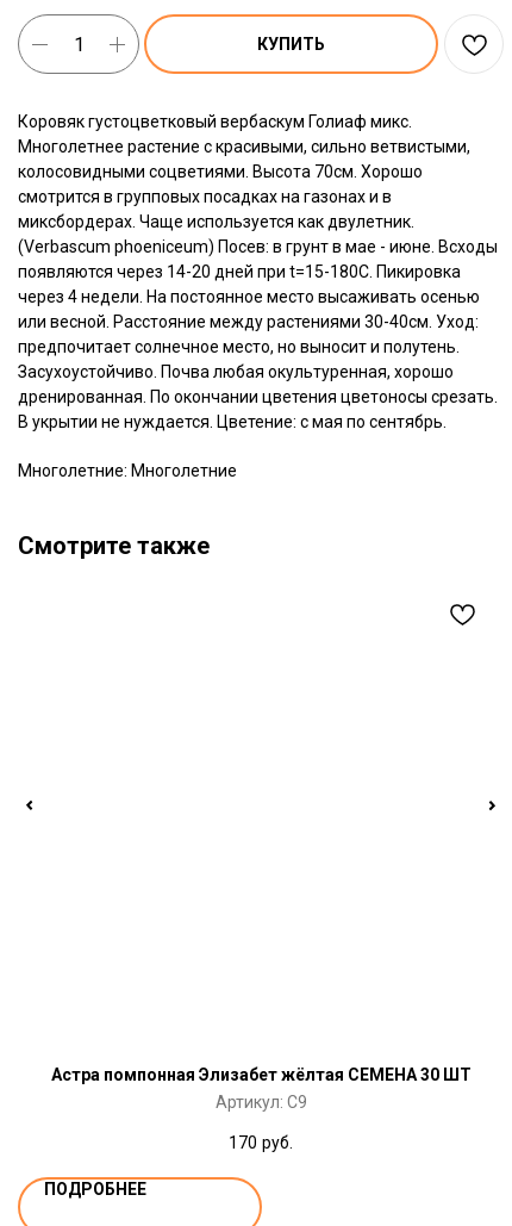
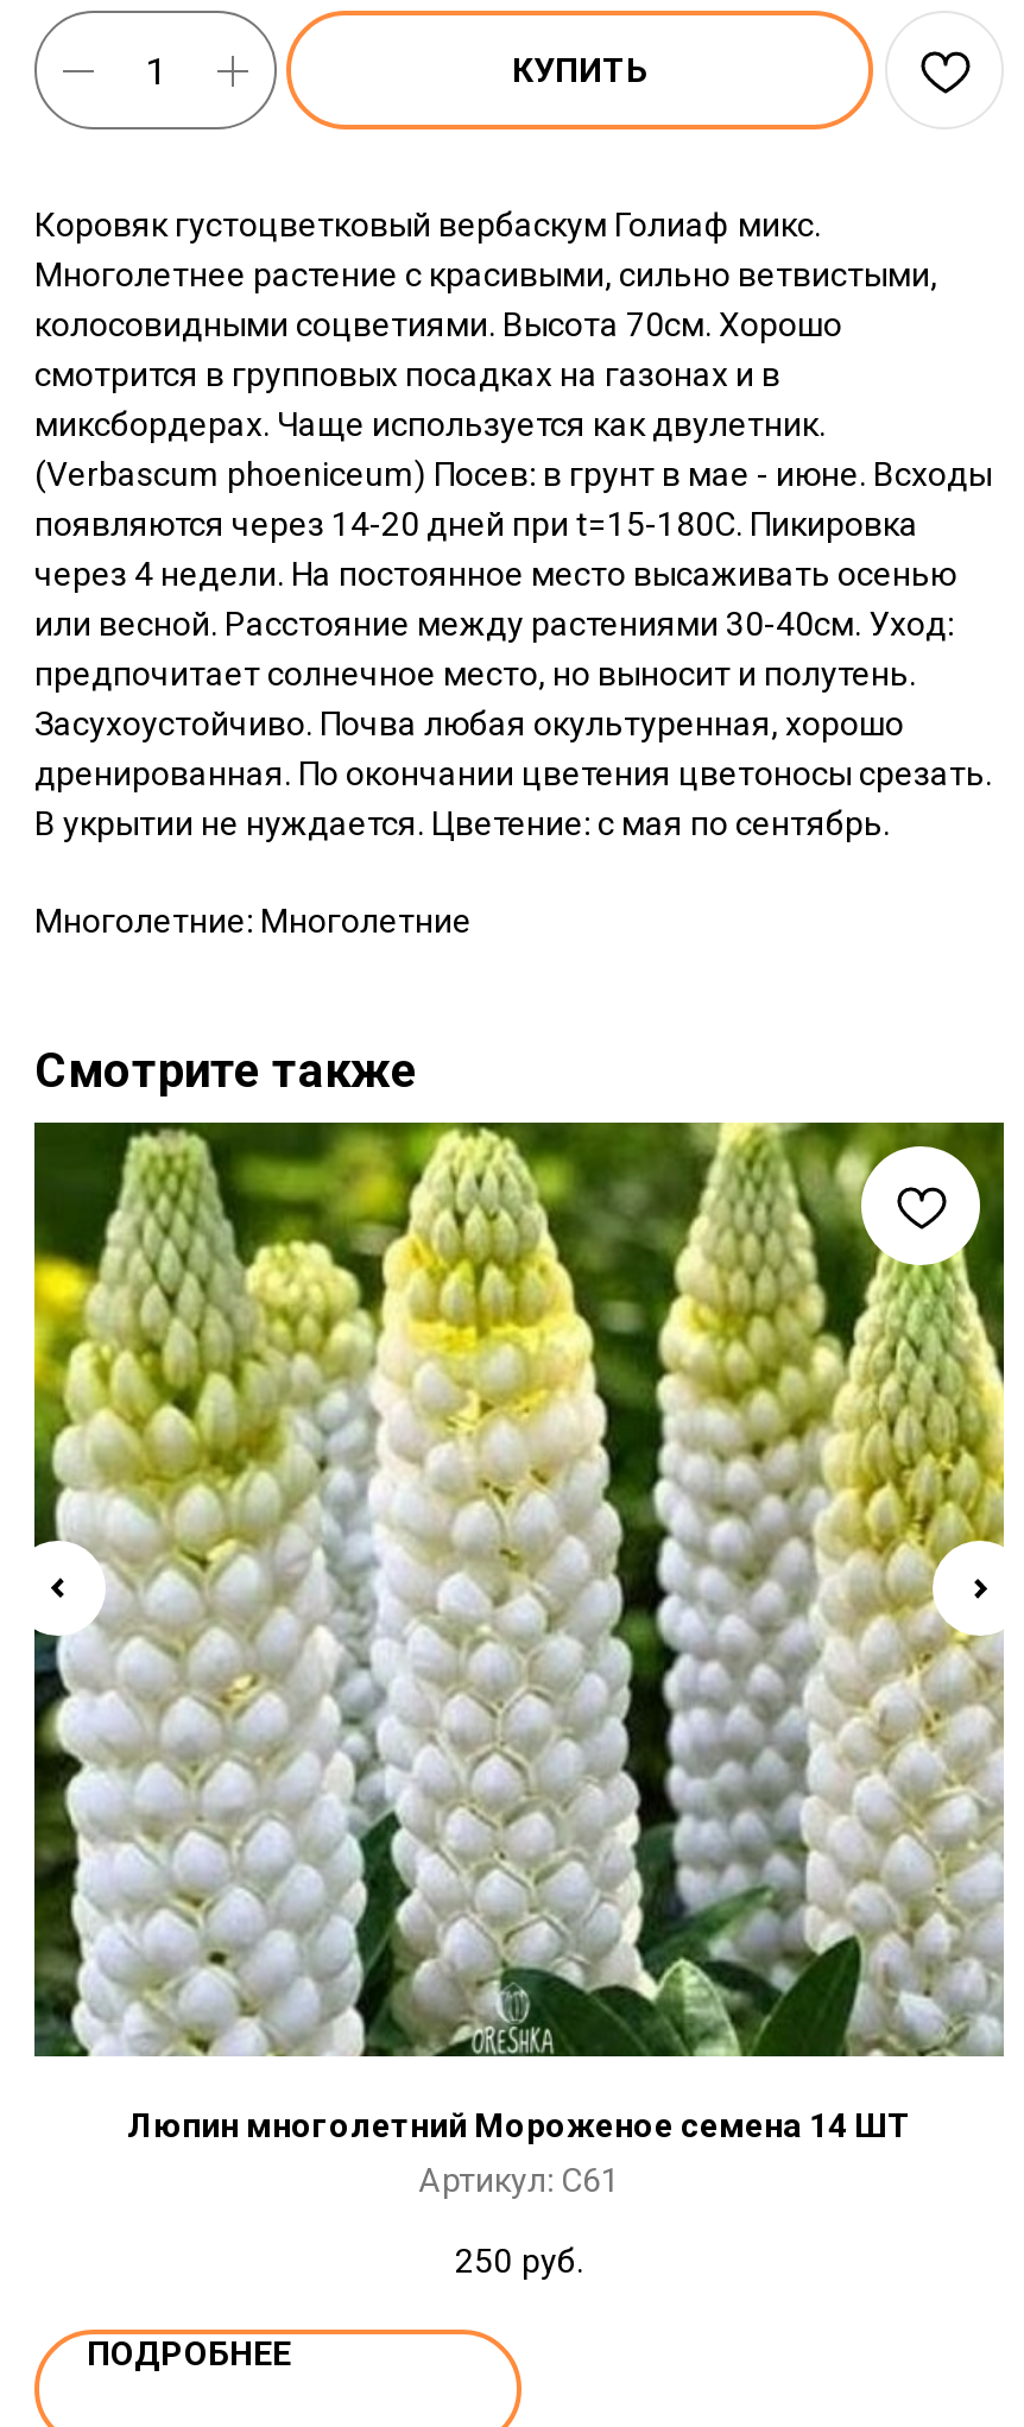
+ [image]

- Астра помпонная Элизабет жёлтая СЕМЕНА 30 ШТ
- Артикул: C9
+ Люпин многолетний Мороженое семена 14 ШТ
+ Артикул: C61

- 170 руб.
+ 250 руб.
